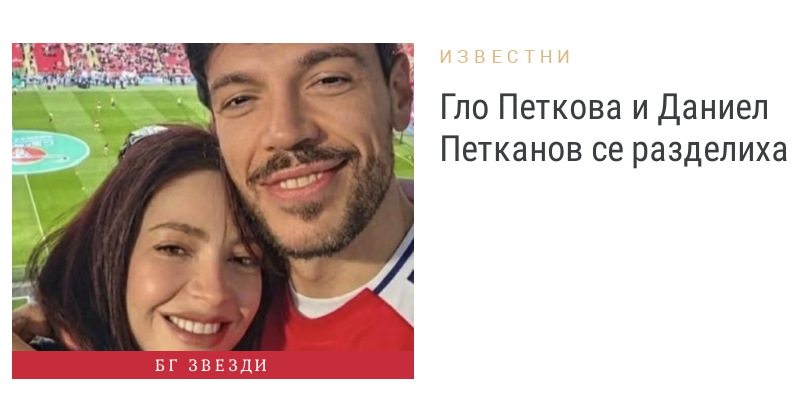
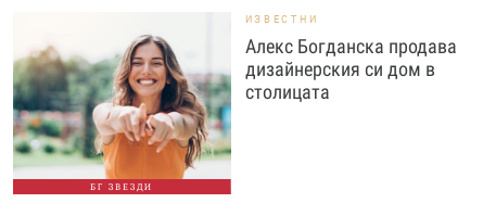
- [image]
- Гло Петкова и Даниел
- Петканов се разделиха
+ [image]
+ Алекс Богданска продава
+ дизайнерския си дом в
+ столицата
